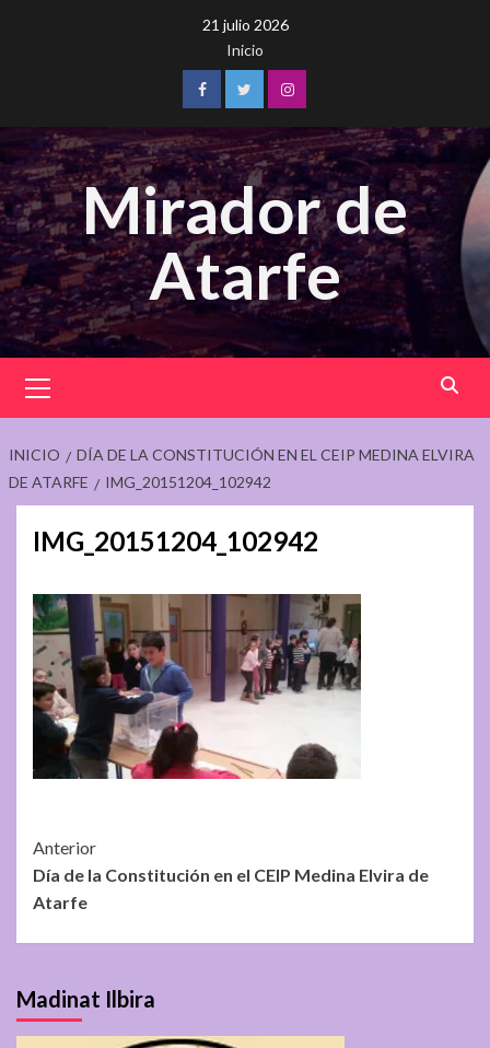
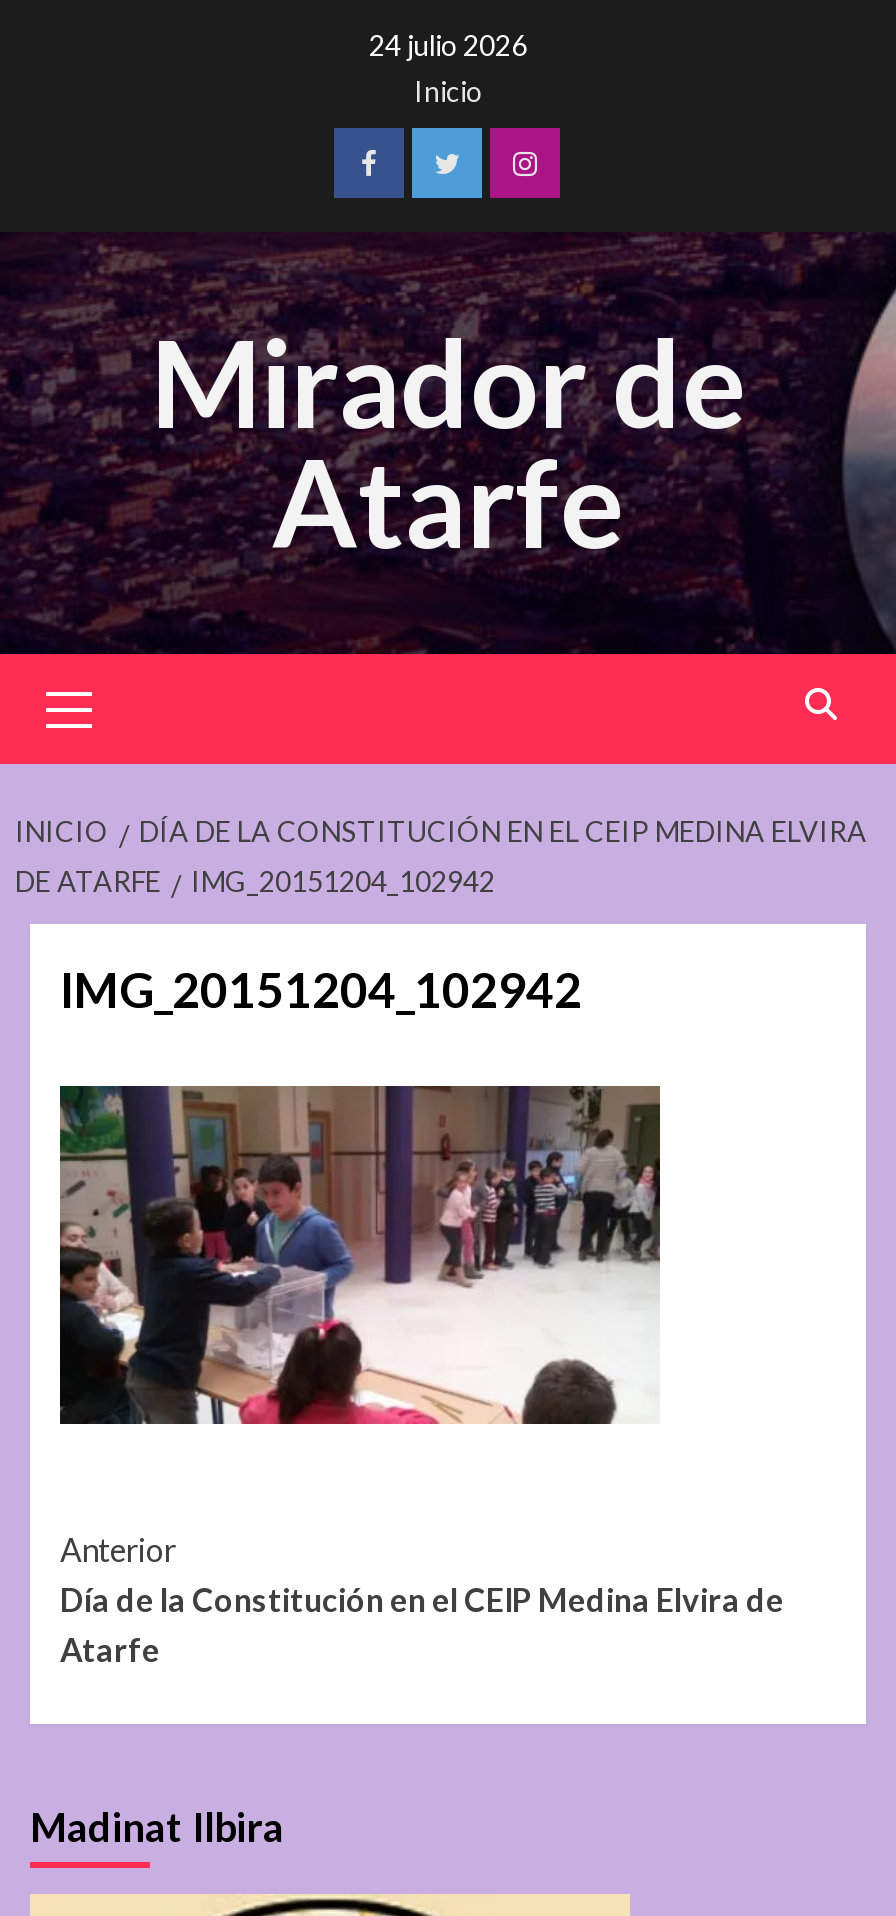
- 21 julio 2026
+ 24 julio 2026
